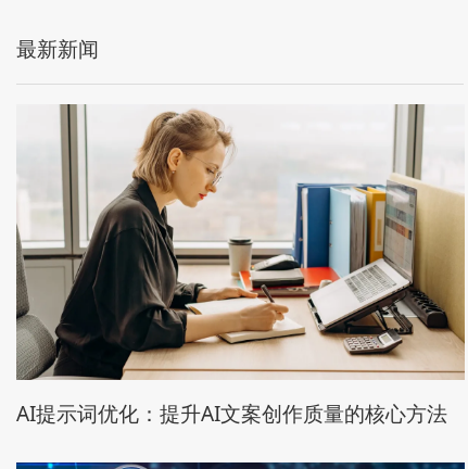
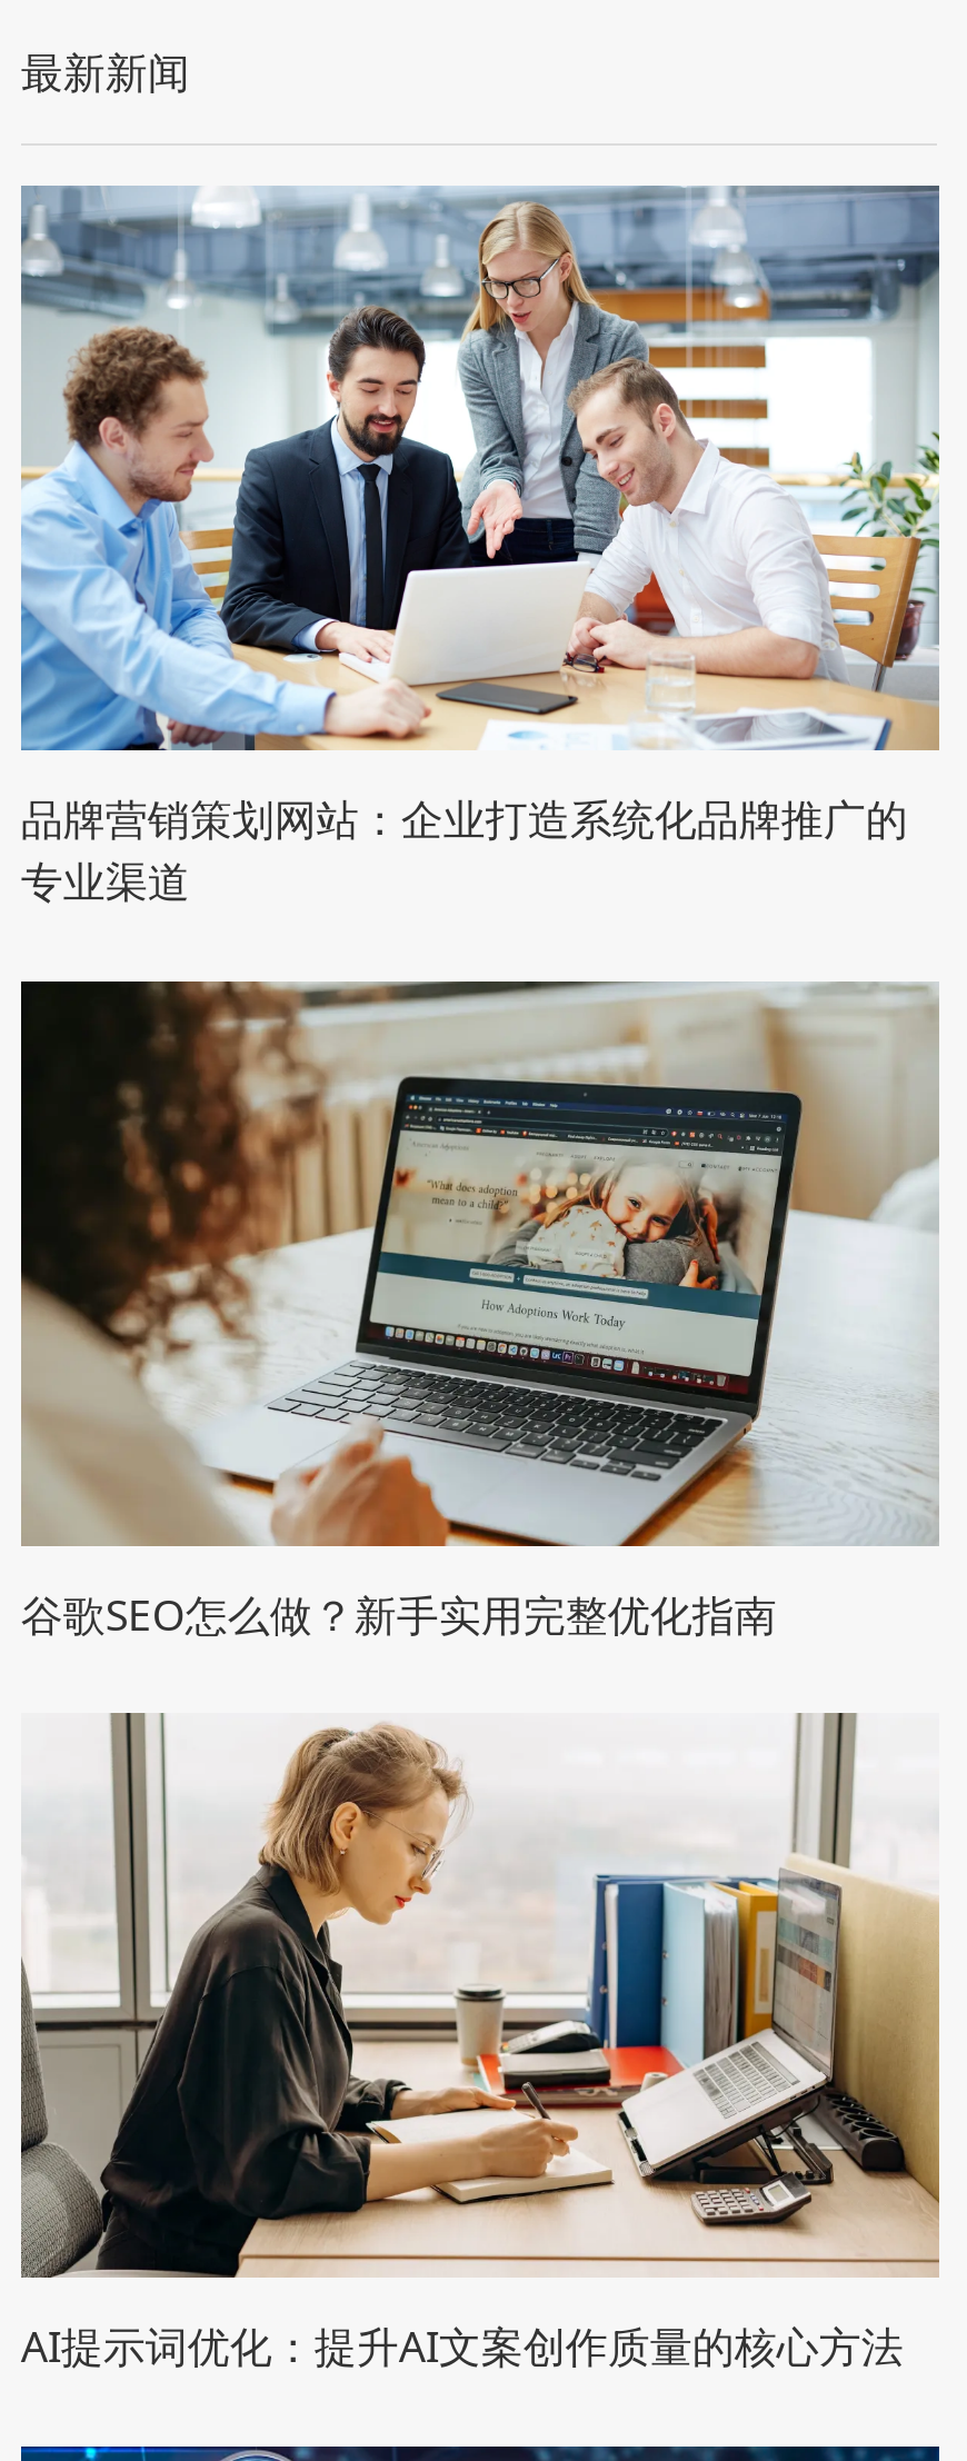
+ [image]
+ 品牌营销策划网站：企业打造系统化品牌推广的
+ 专业渠道

+ [image]
+ 谷歌SEO怎么做？新手实用完整优化指南
